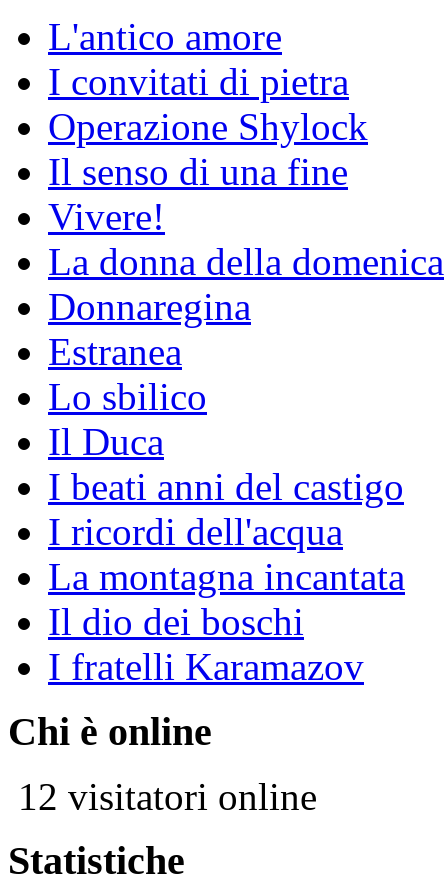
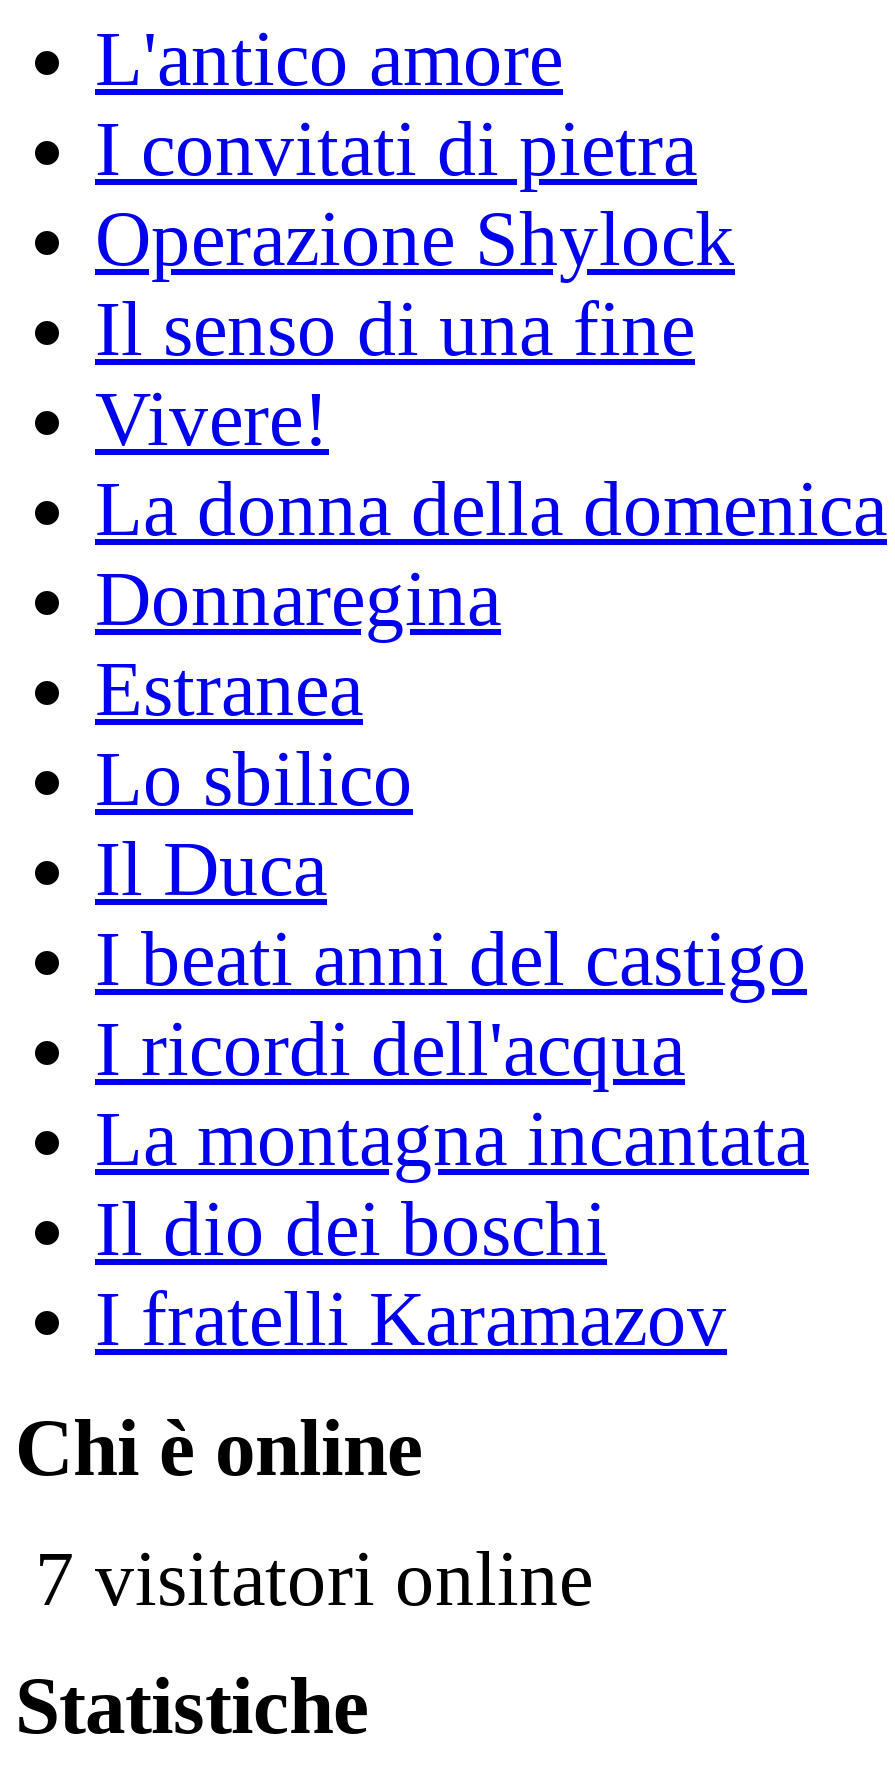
- 12 visitatori online
+ 7 visitatori online
